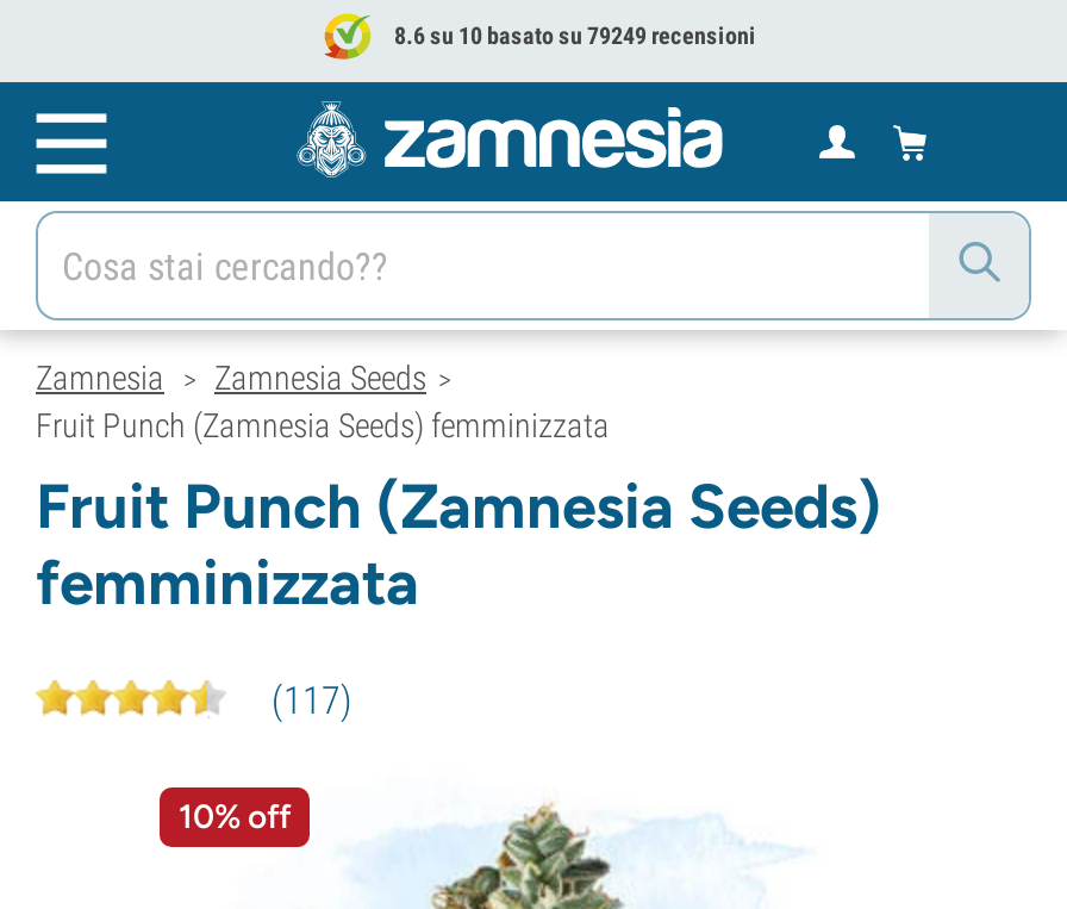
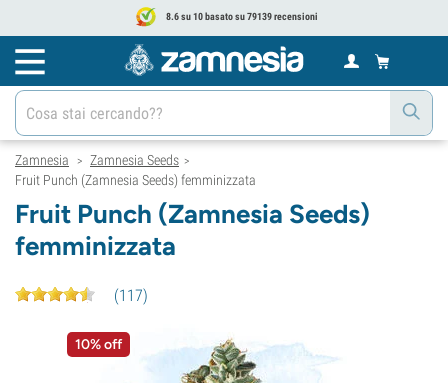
- 8.6 su 10 basato su 79249 recensioni
+ 8.6 su 10 basato su 79139 recensioni
